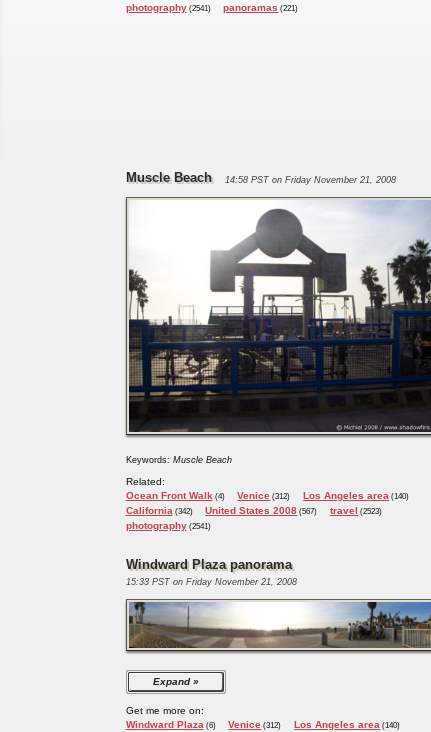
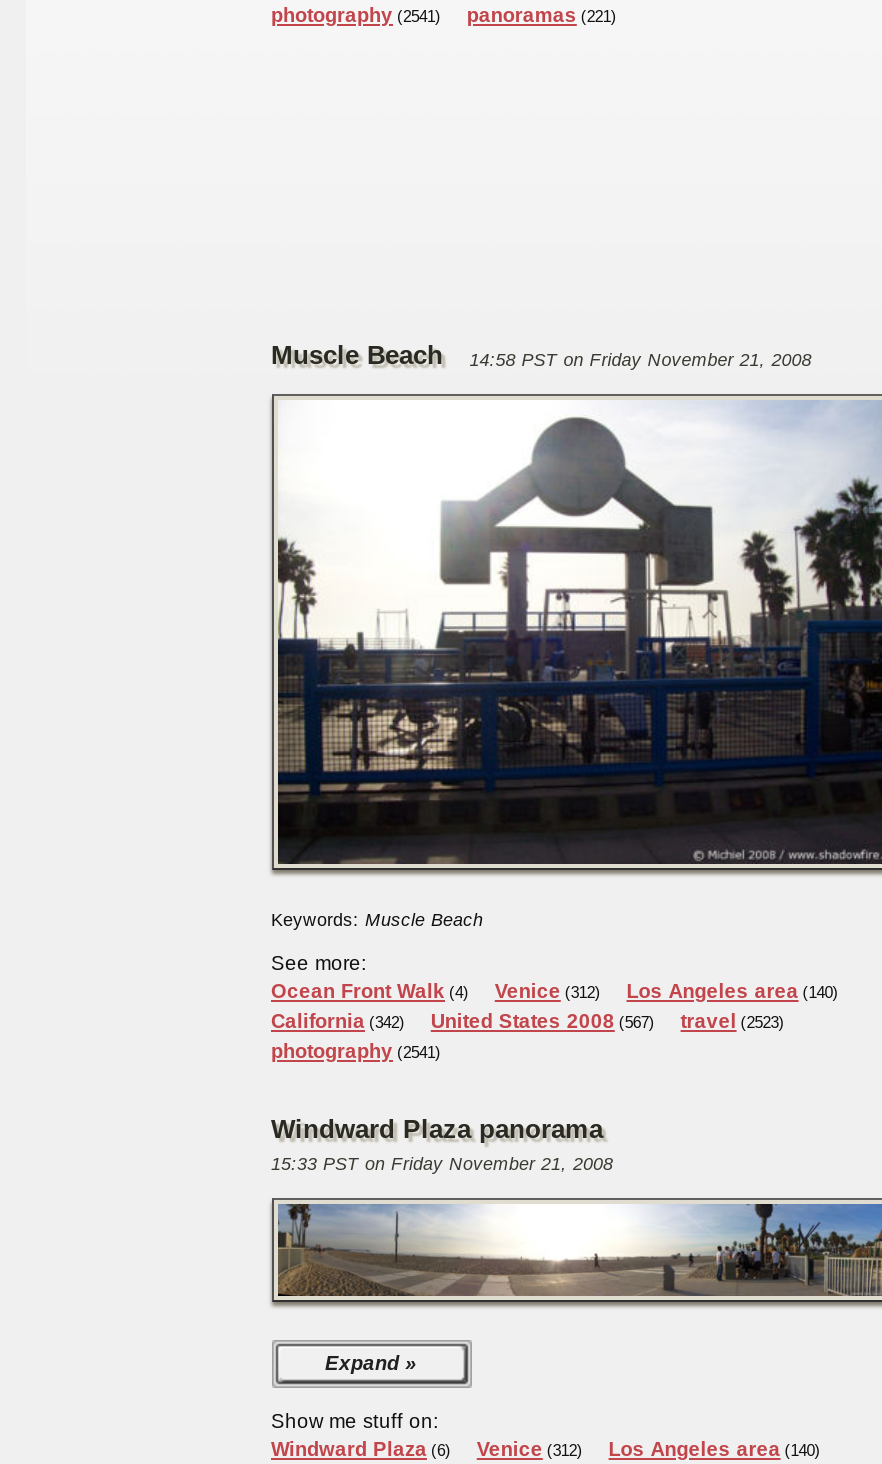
- Related:
+ See more:

- Get me more on:
+ Show me stuff on:
